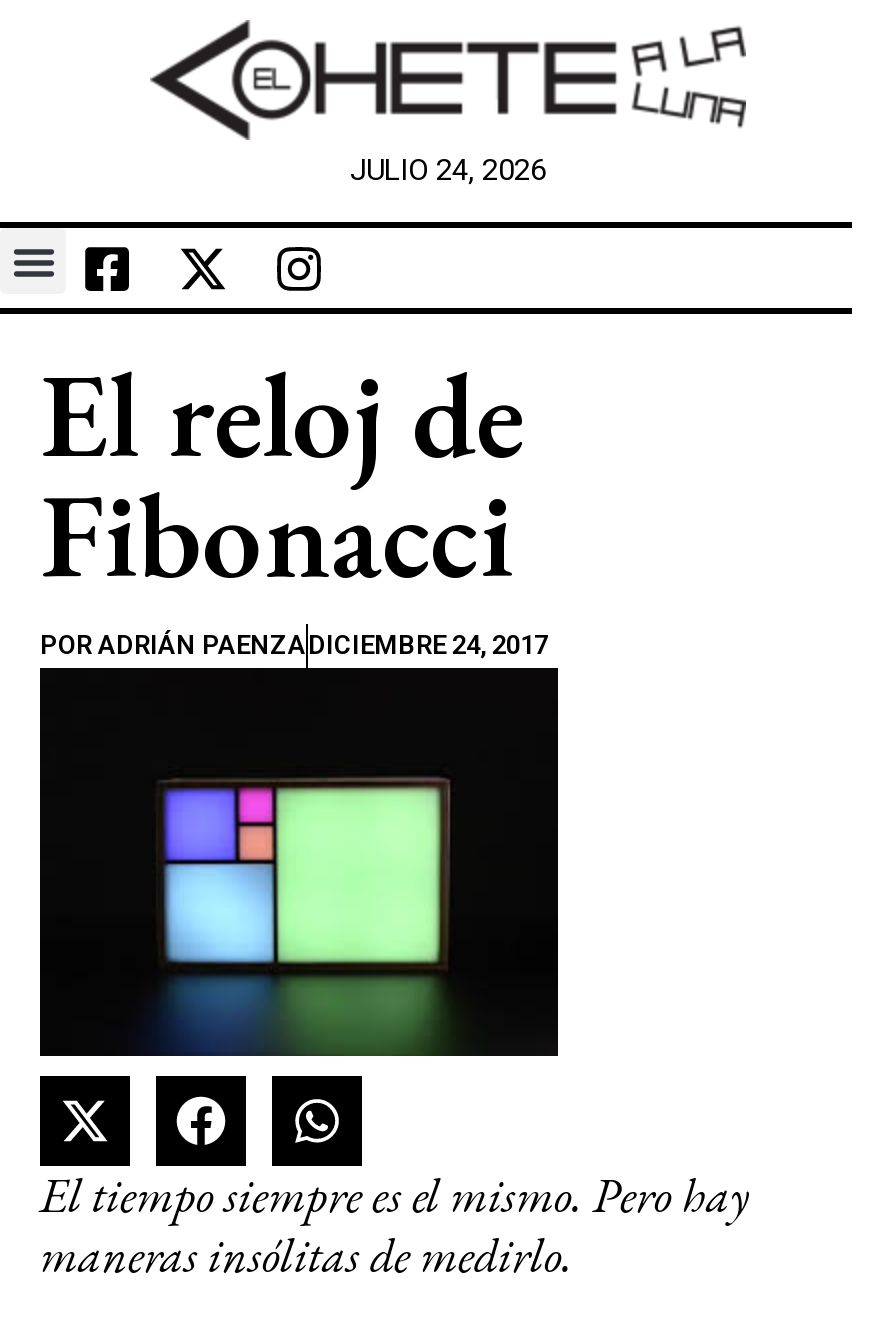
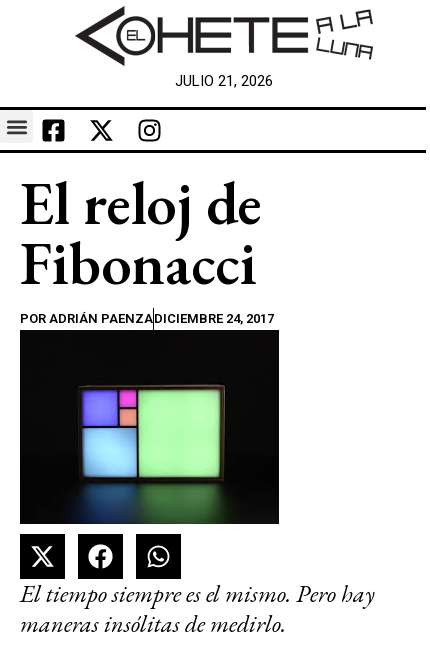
- JULIO 24, 2026
+ JULIO 21, 2026
